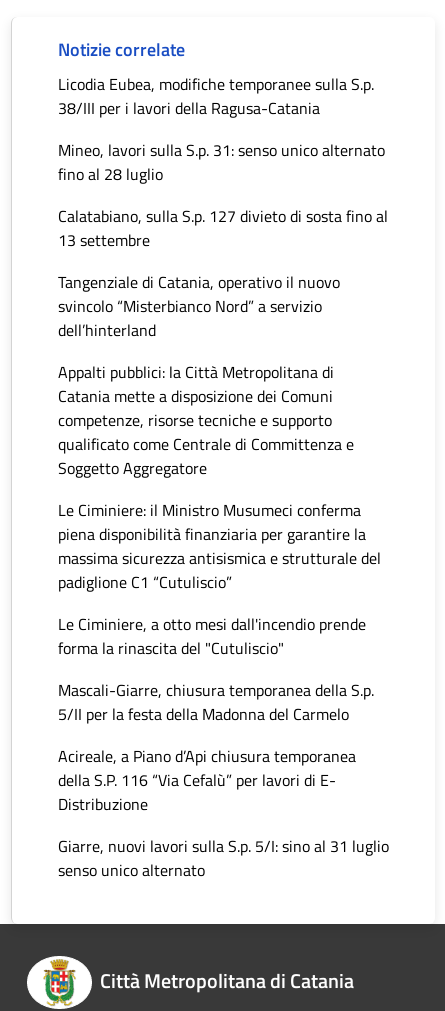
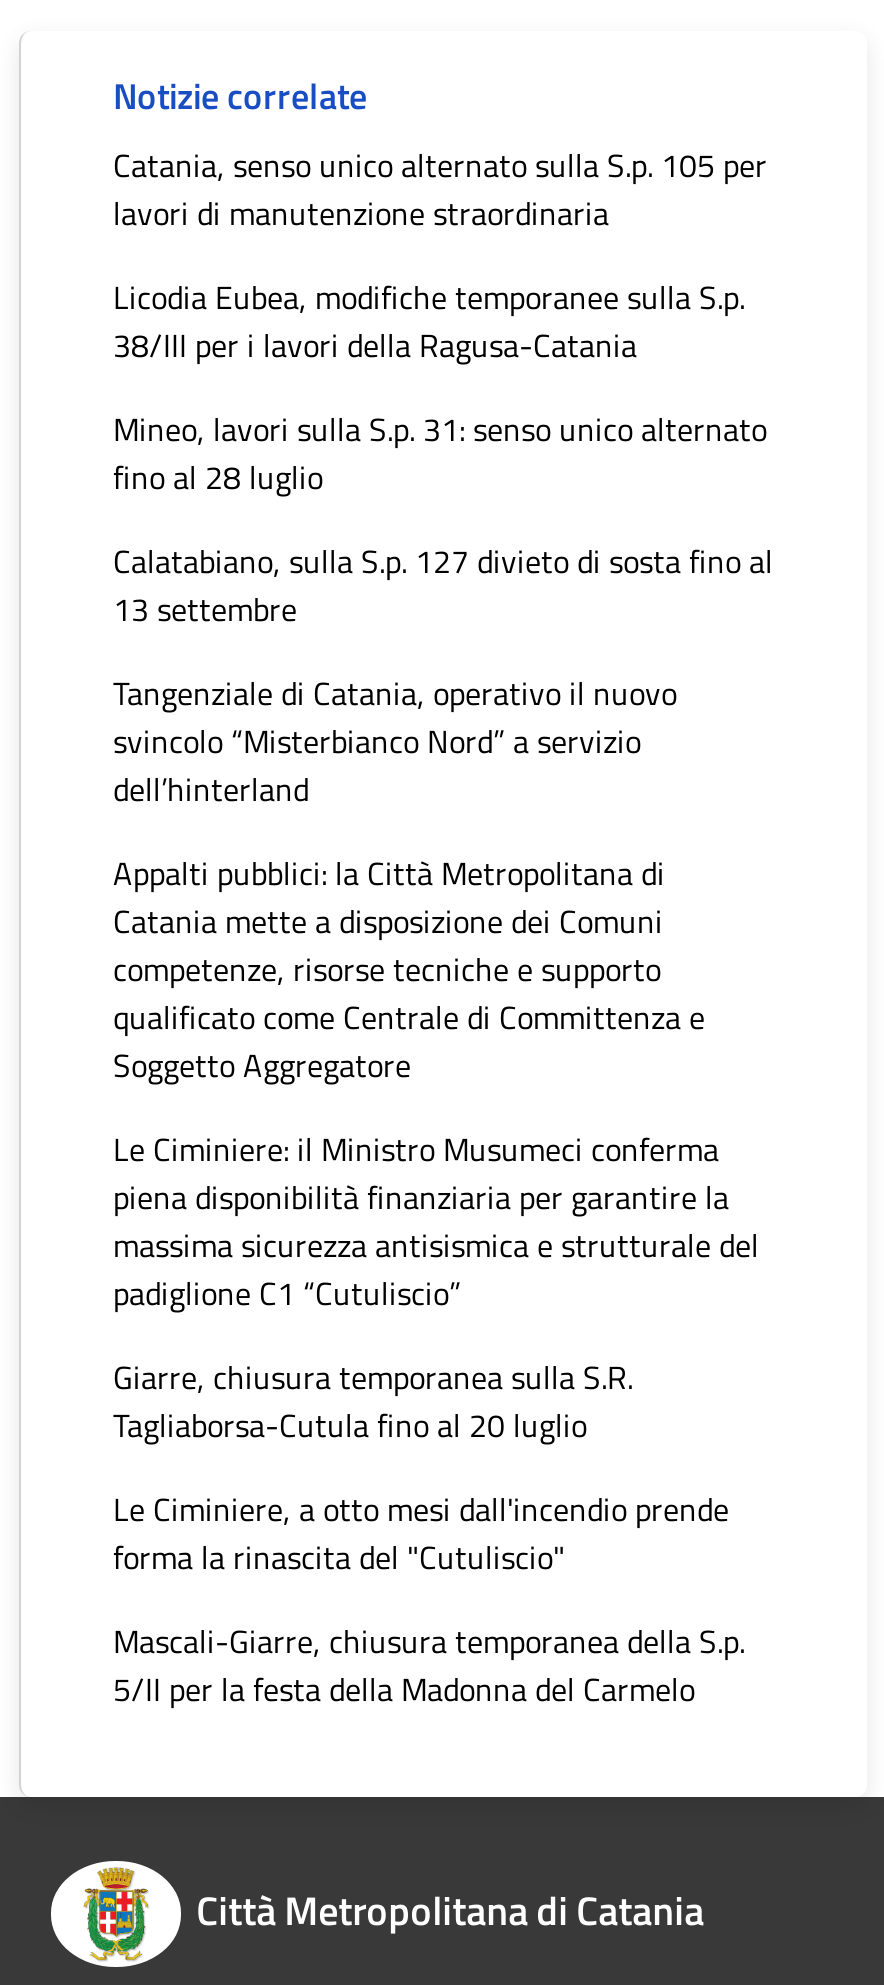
+ Catania, senso unico alternato sulla S.p. 105 per
+ lavori di manutenzione straordinaria

moved down: Licodia Eubea, modifiche temporanee sulla S.p. | 38/III per i lavori della Ragusa-Catania | Mineo, lavori sulla S.p. 31: senso unico alternato | ... | massima sicurezza antisismica e strutturale del | padiglione C1 “Cutuliscio”

+ Giarre, chiusura temporanea sulla S.R.
+ Tagliaborsa-Cutula fino al 20 luglio

moved down: Le Ciminiere, a otto mesi dall'incendio prende | forma la rinascita del "Cutuliscio" | Mascali-Giarre, chiusura temporanea della S.p. | 5/II per la festa della Madonna del Carmelo

- Acireale, a Piano d’Api chiusura temporanea
- della S.P. 116 “Via Cefalù” per lavori di E-
- Distribuzione
- Giarre, nuovi lavori sulla S.p. 5/I: sino al 31 luglio
- senso unico alternato
